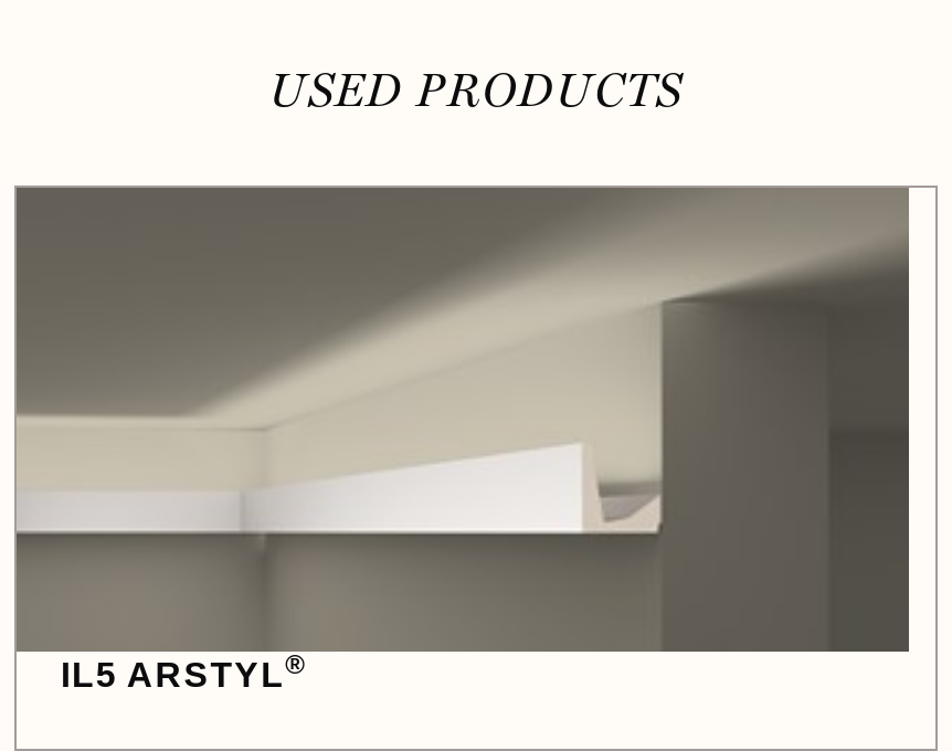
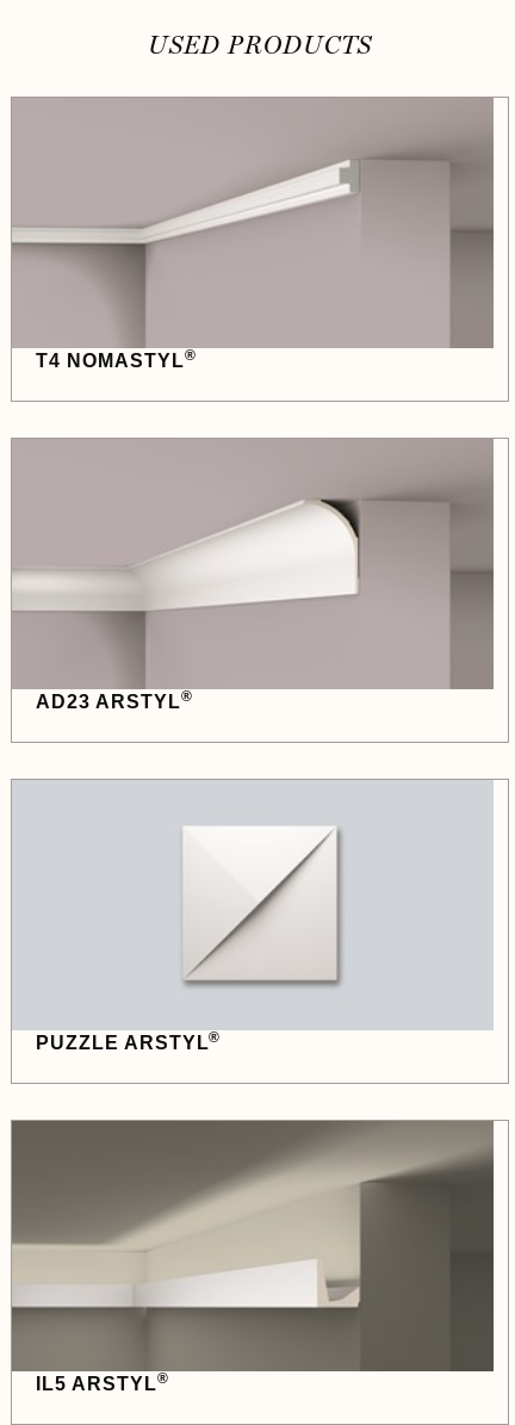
+ [image]
+ T4 NOMASTYL®

+ [image]
+ AD23 ARSTYL®

+ [image]
+ PUZZLE ARSTYL®
